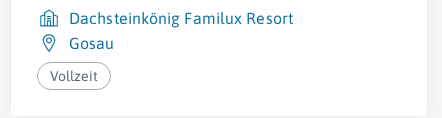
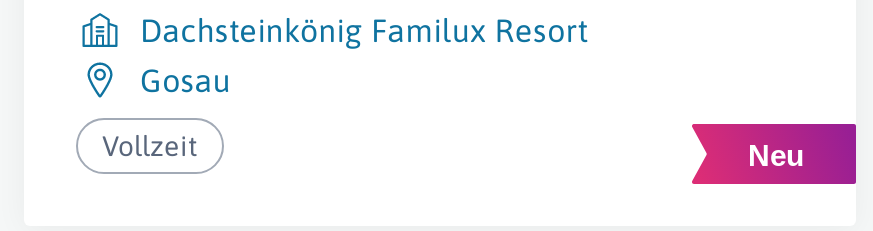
+ [image]
